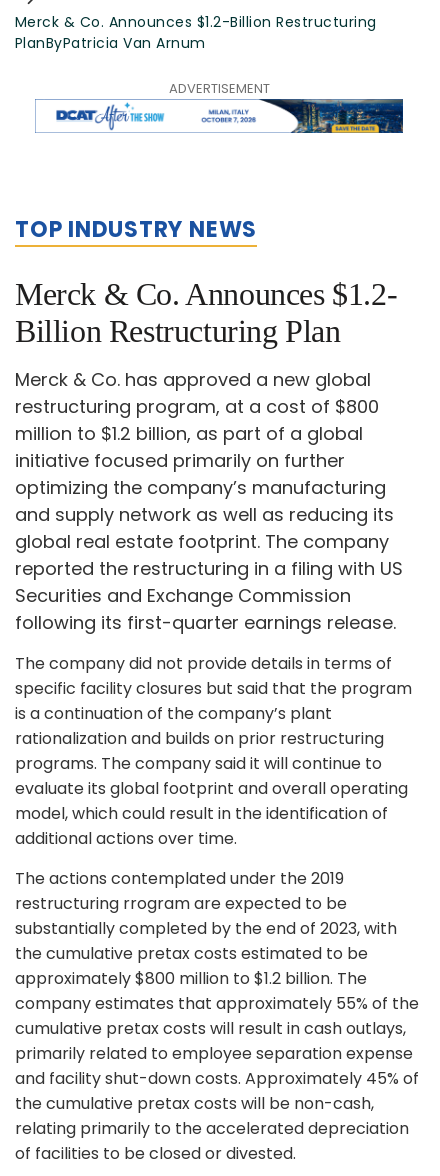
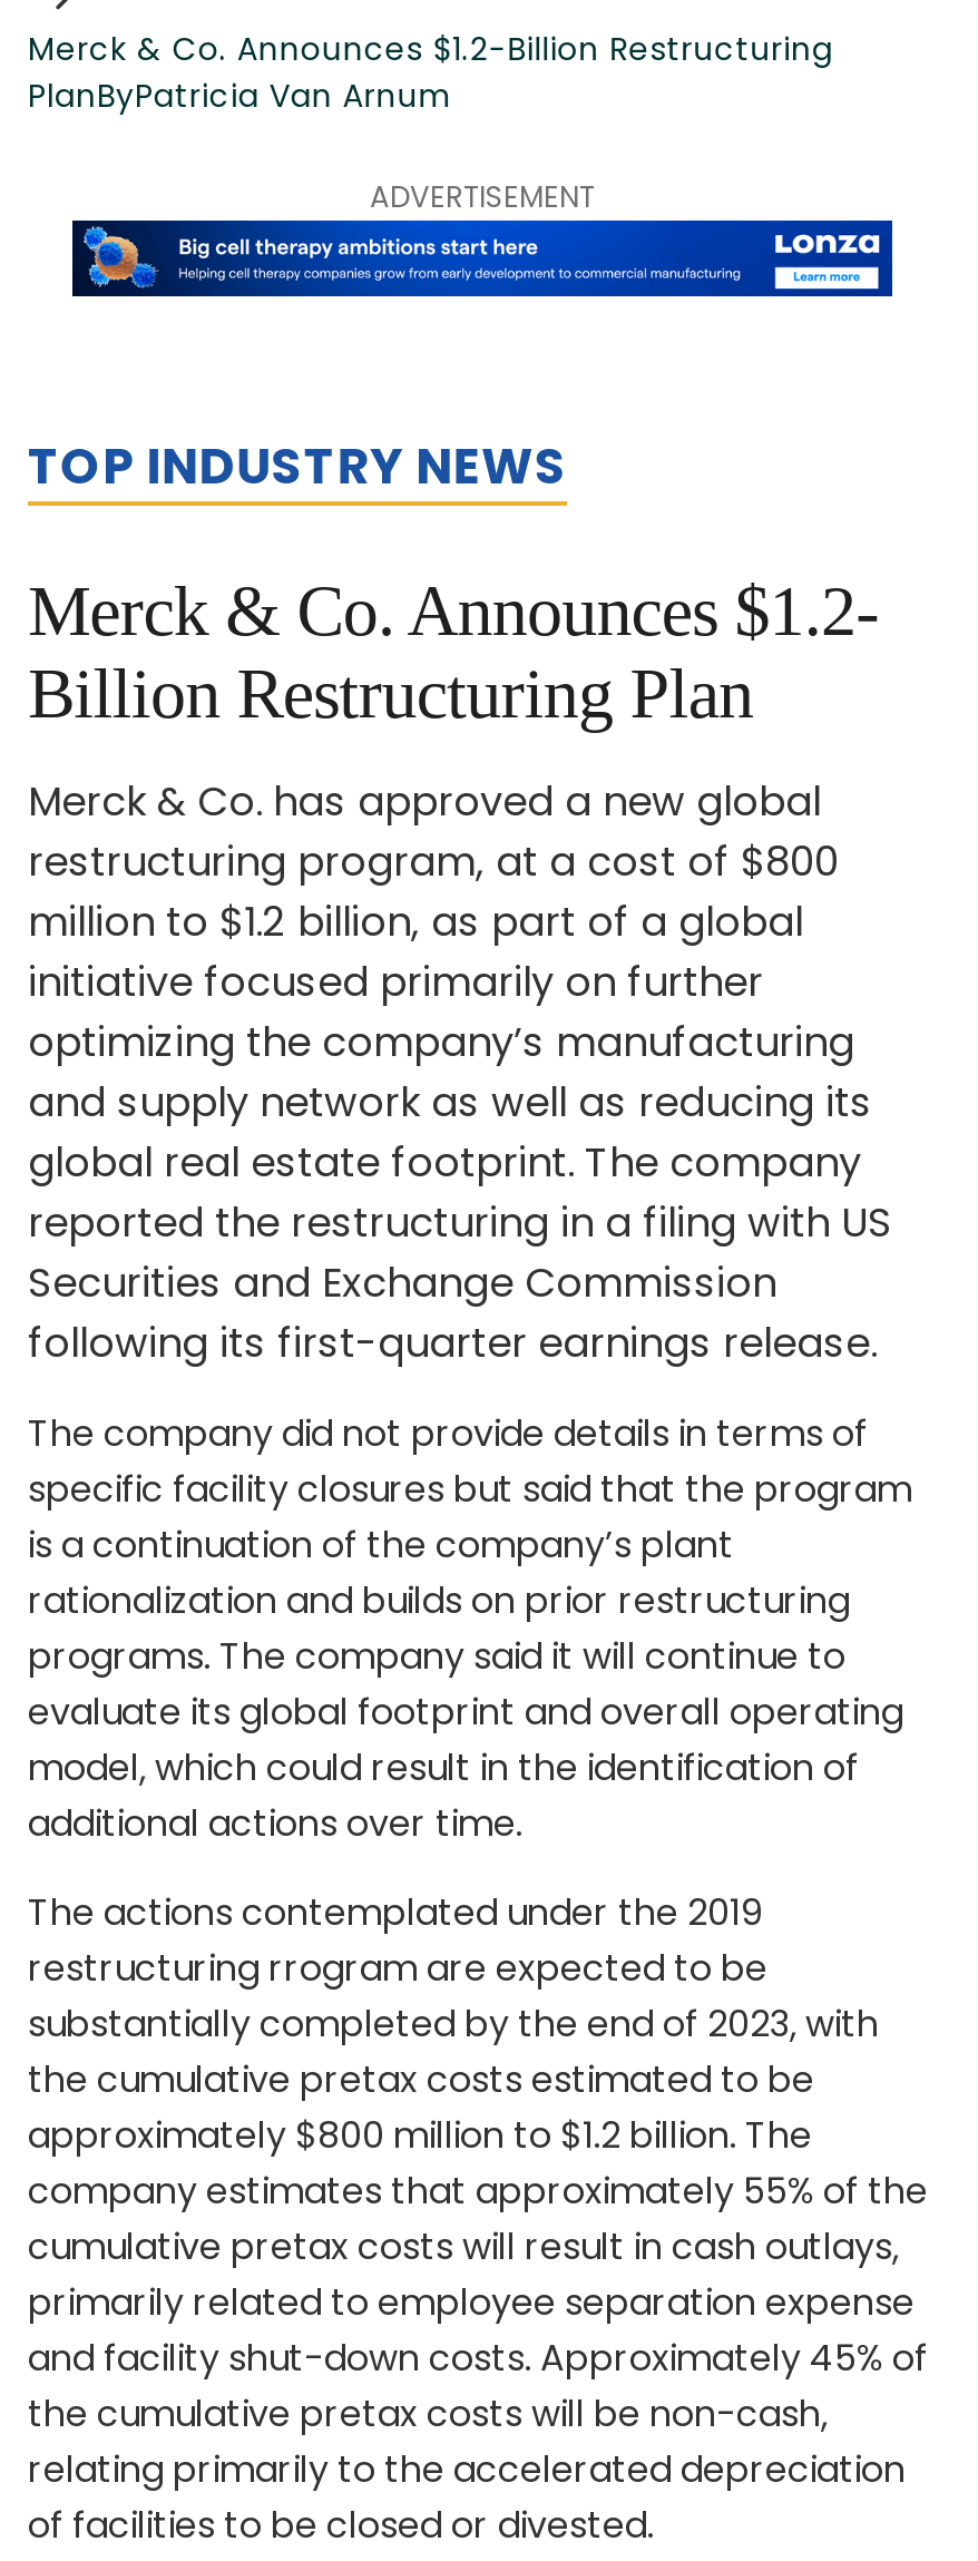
- [image]
+ [image]
